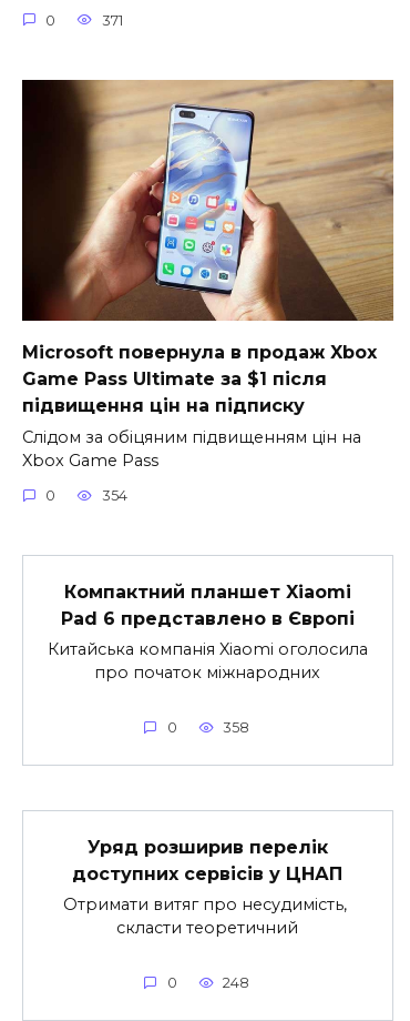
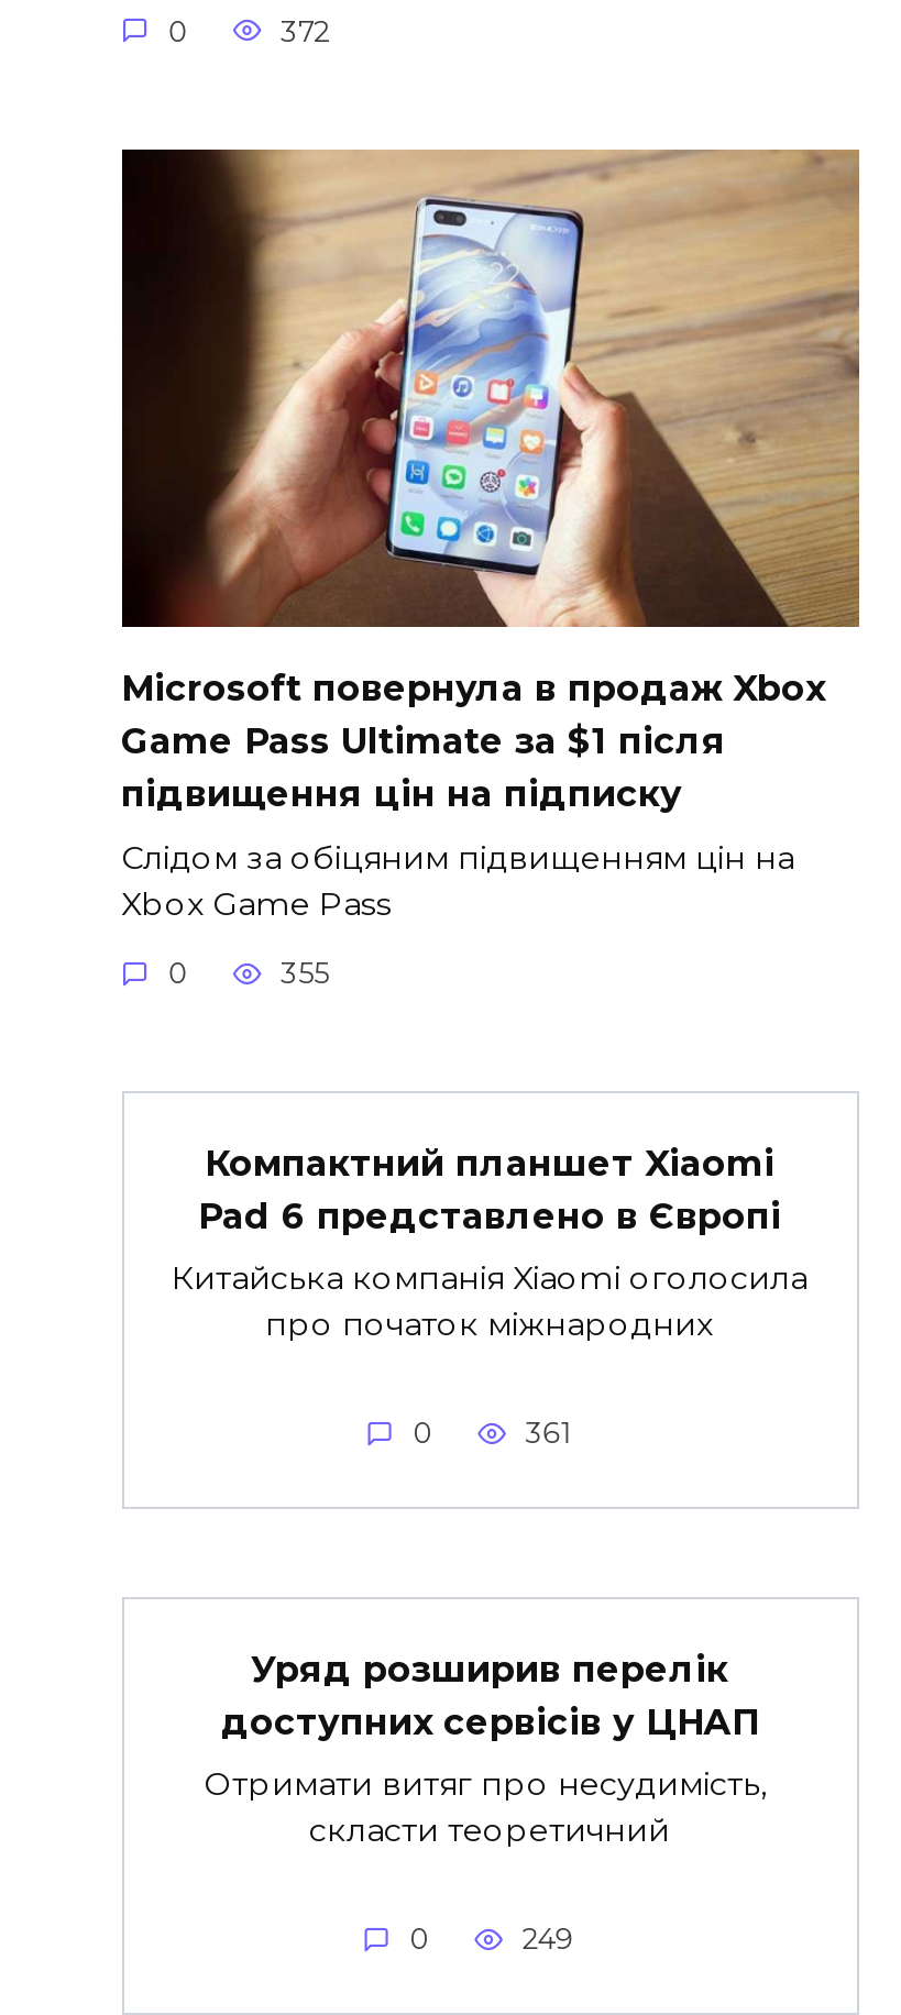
- 371
+ 372

- 354
+ 355

- 358
+ 361

- 248
+ 249
